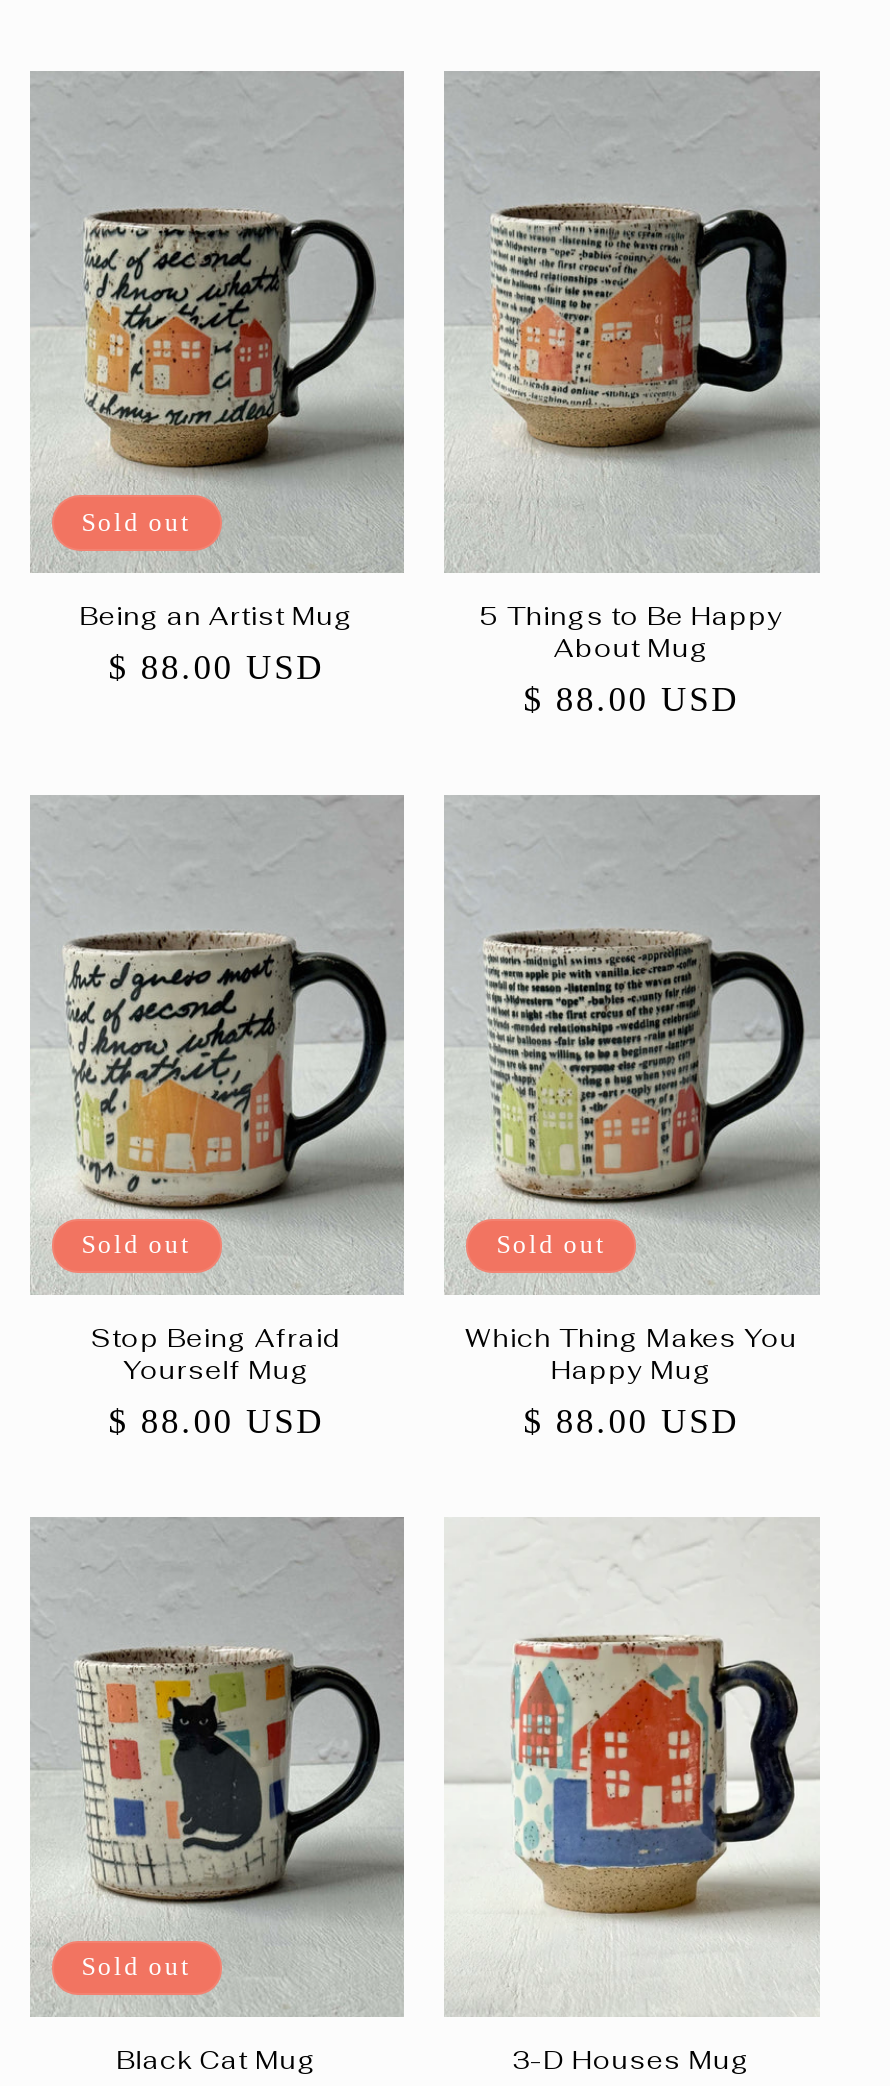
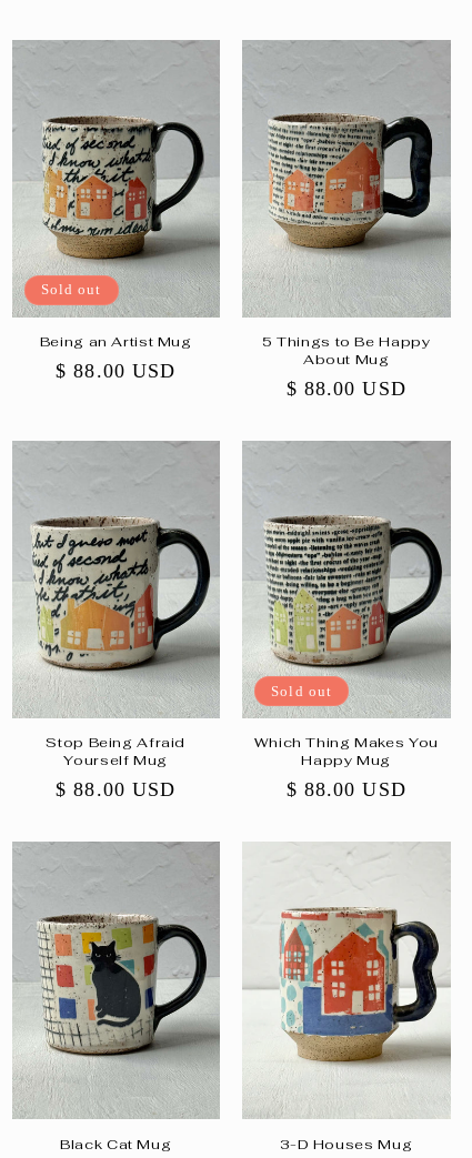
- Sold out

- Sold out
